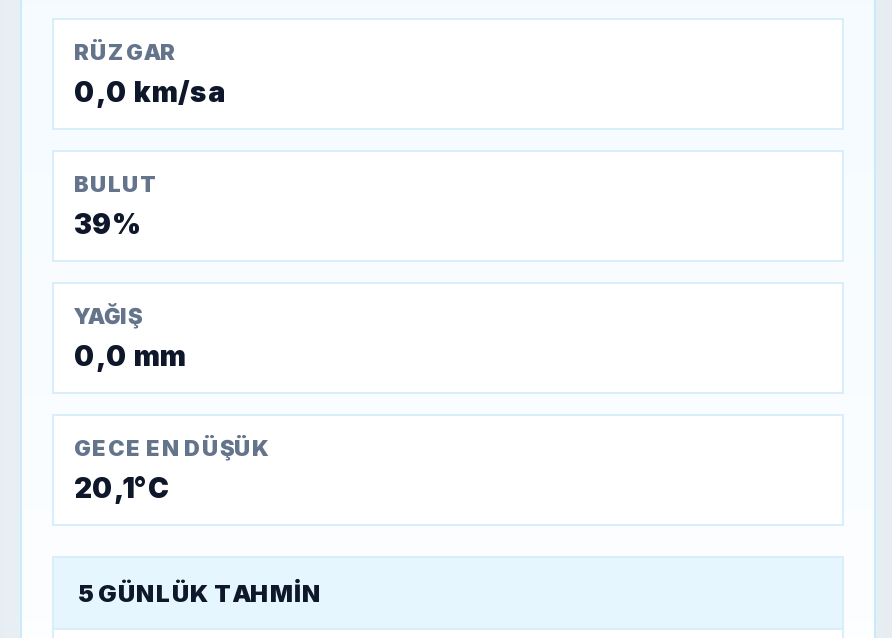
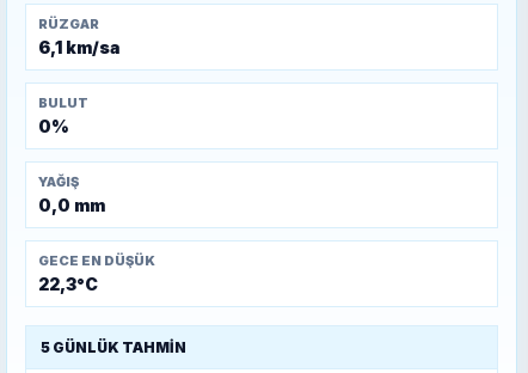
- 0,0 km/sa
+ 6,1 km/sa

- 39%
+ 0%

- 20,1°C
+ 22,3°C
